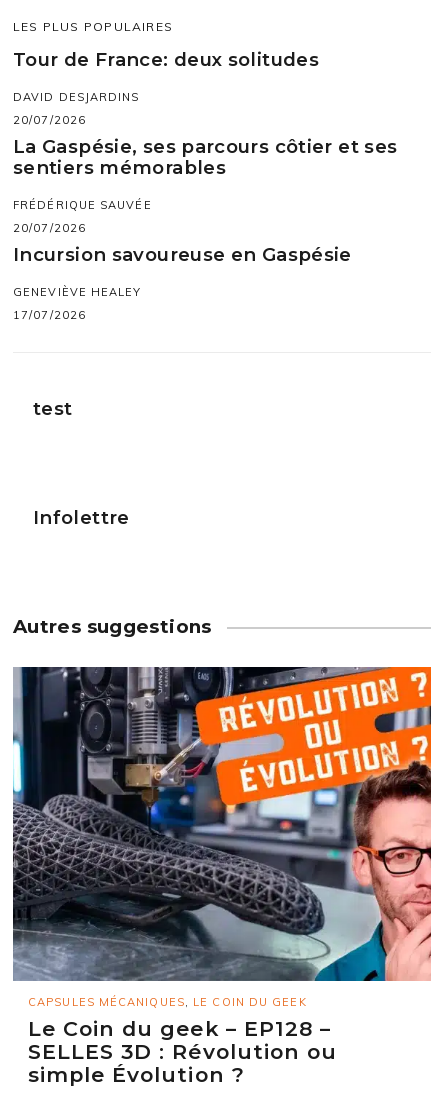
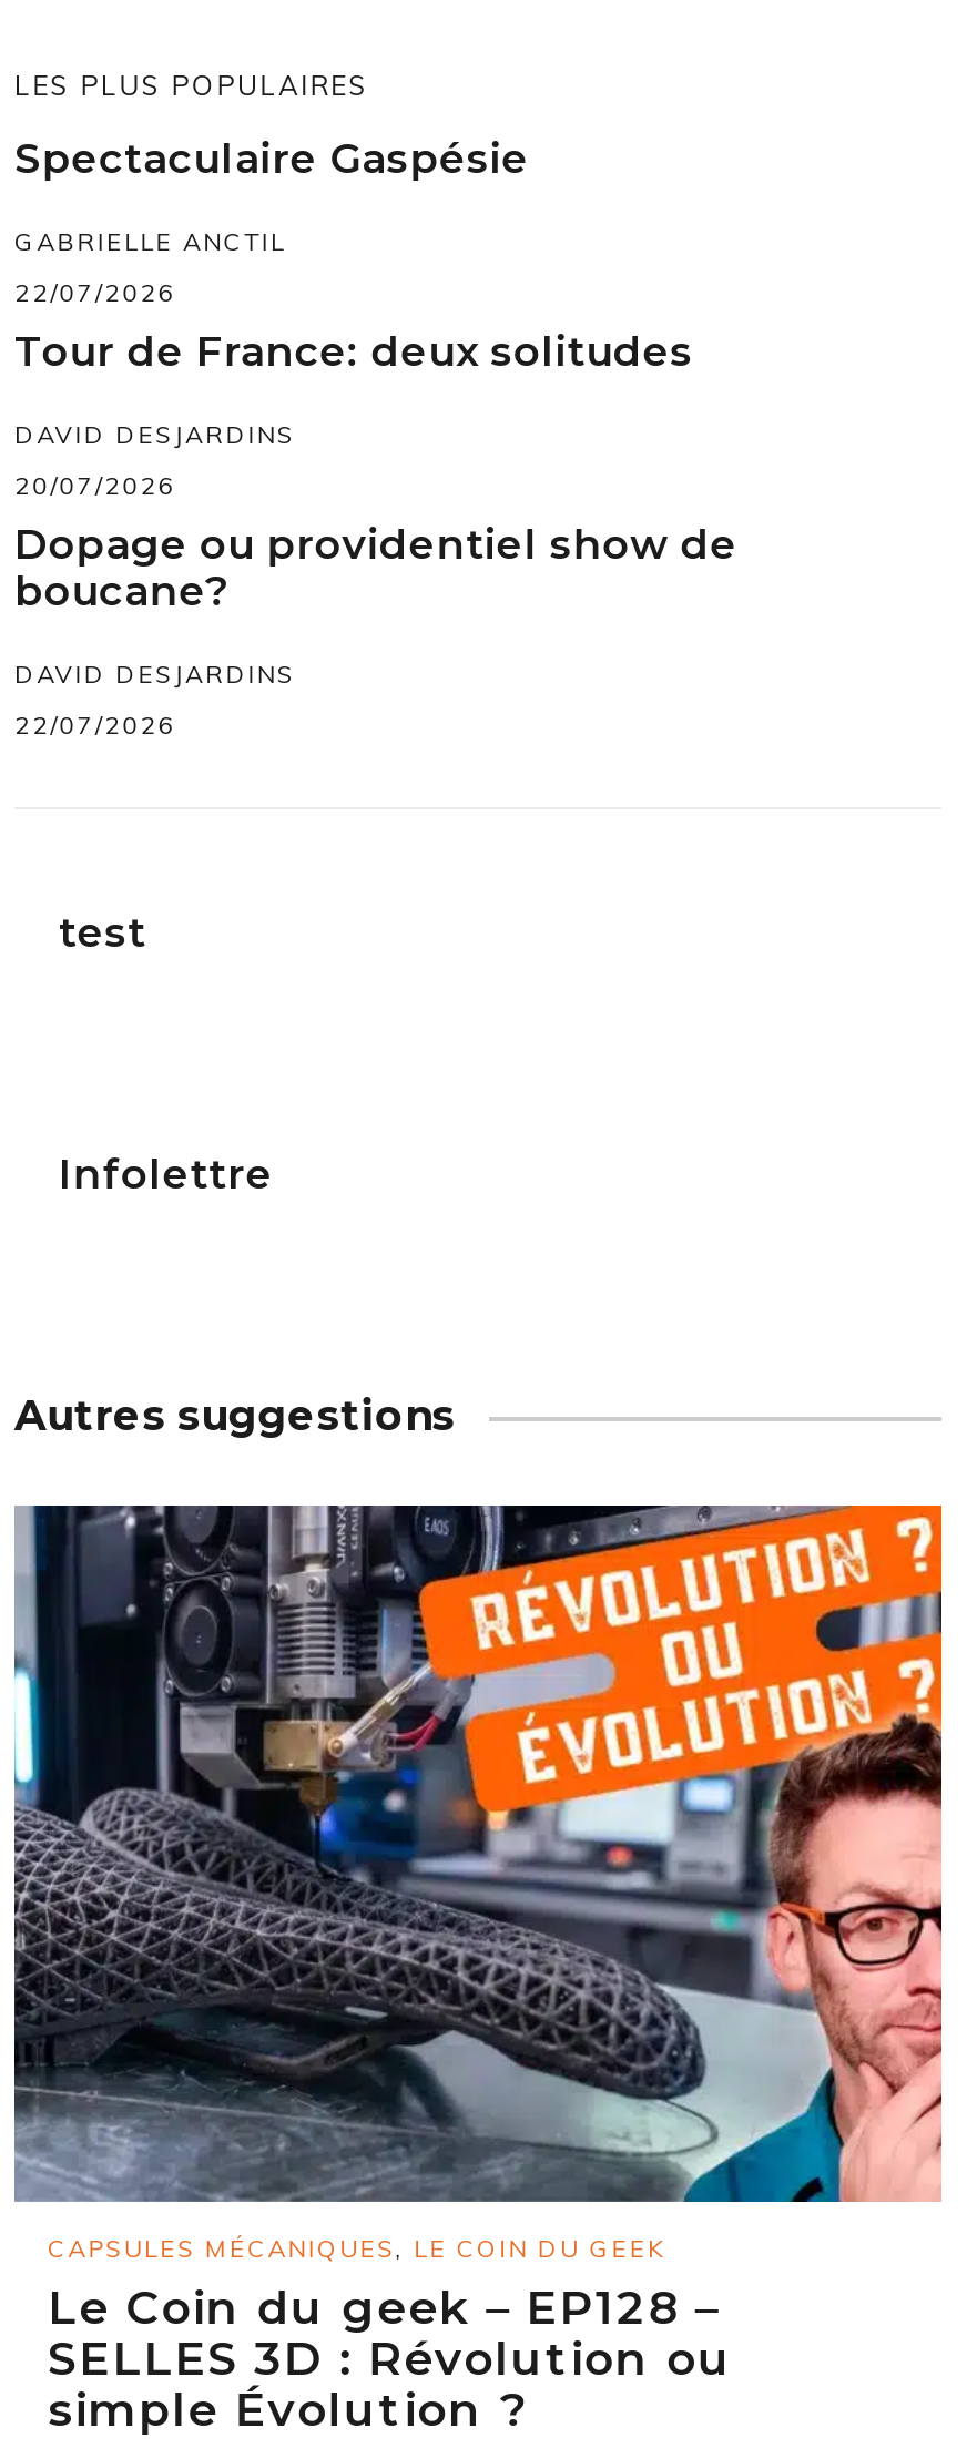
+ Spectaculaire Gaspésie
+ GABRIELLE ANCTIL
+ 22/07/2026

moved down: Tour de France: deux solitudes | DAVID DESJARDINS | 20/07/2026

- La Gaspésie, ses parcours côtier et ses
- sentiers mémorables
- FRÉDÉRIQUE SAUVÉE
- 20/07/2026
- Incursion savoureuse en Gaspésie
- GENEVIÈVE HEALEY
- 17/07/2026
+ Dopage ou providentiel show de
+ boucane?
+ DAVID DESJARDINS
+ 22/07/2026
